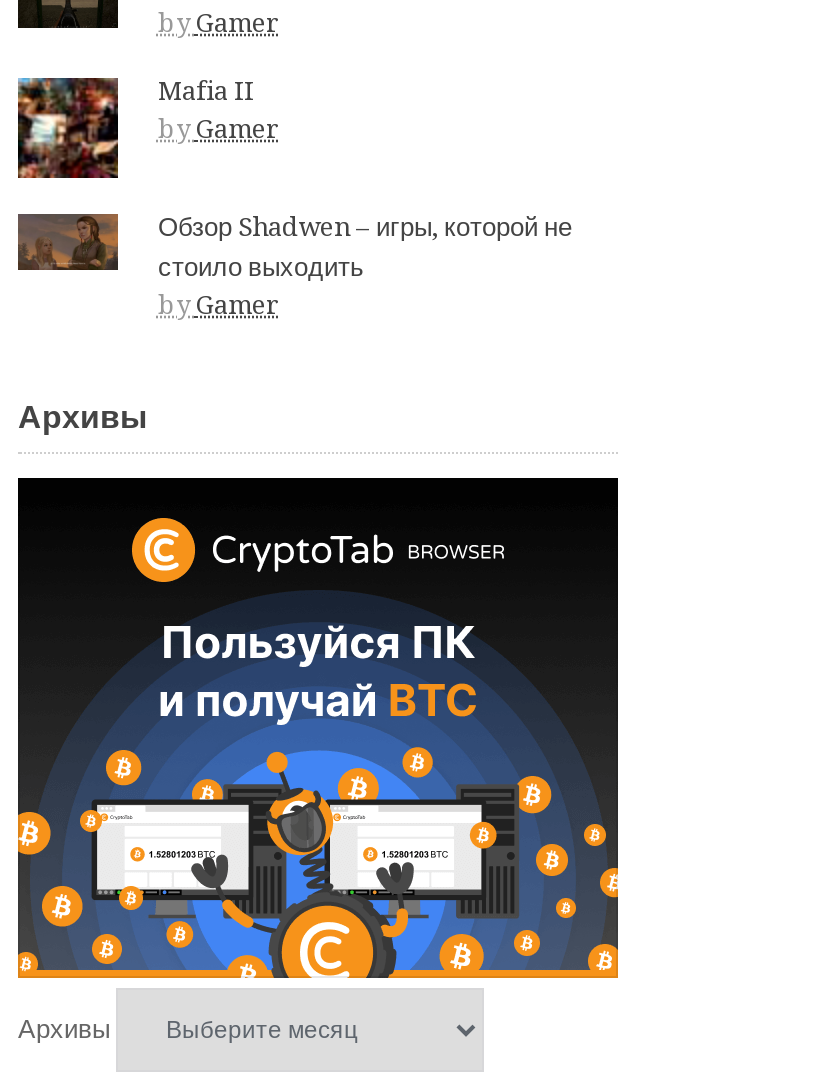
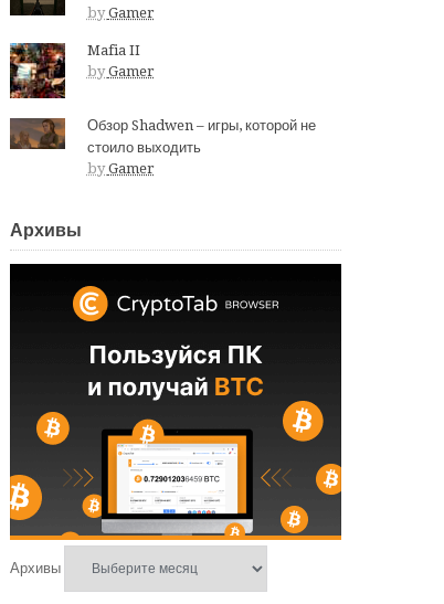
- [image]
+ [image]
